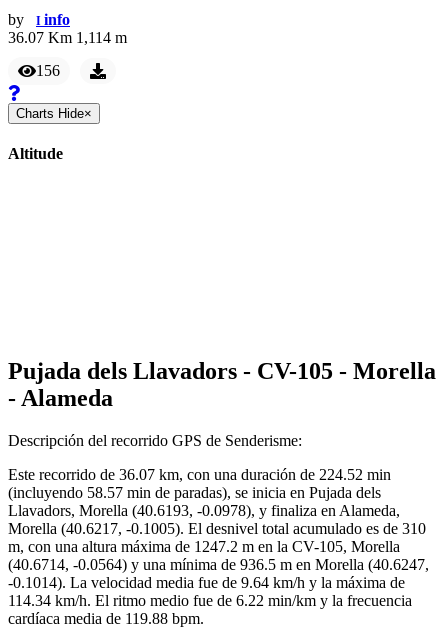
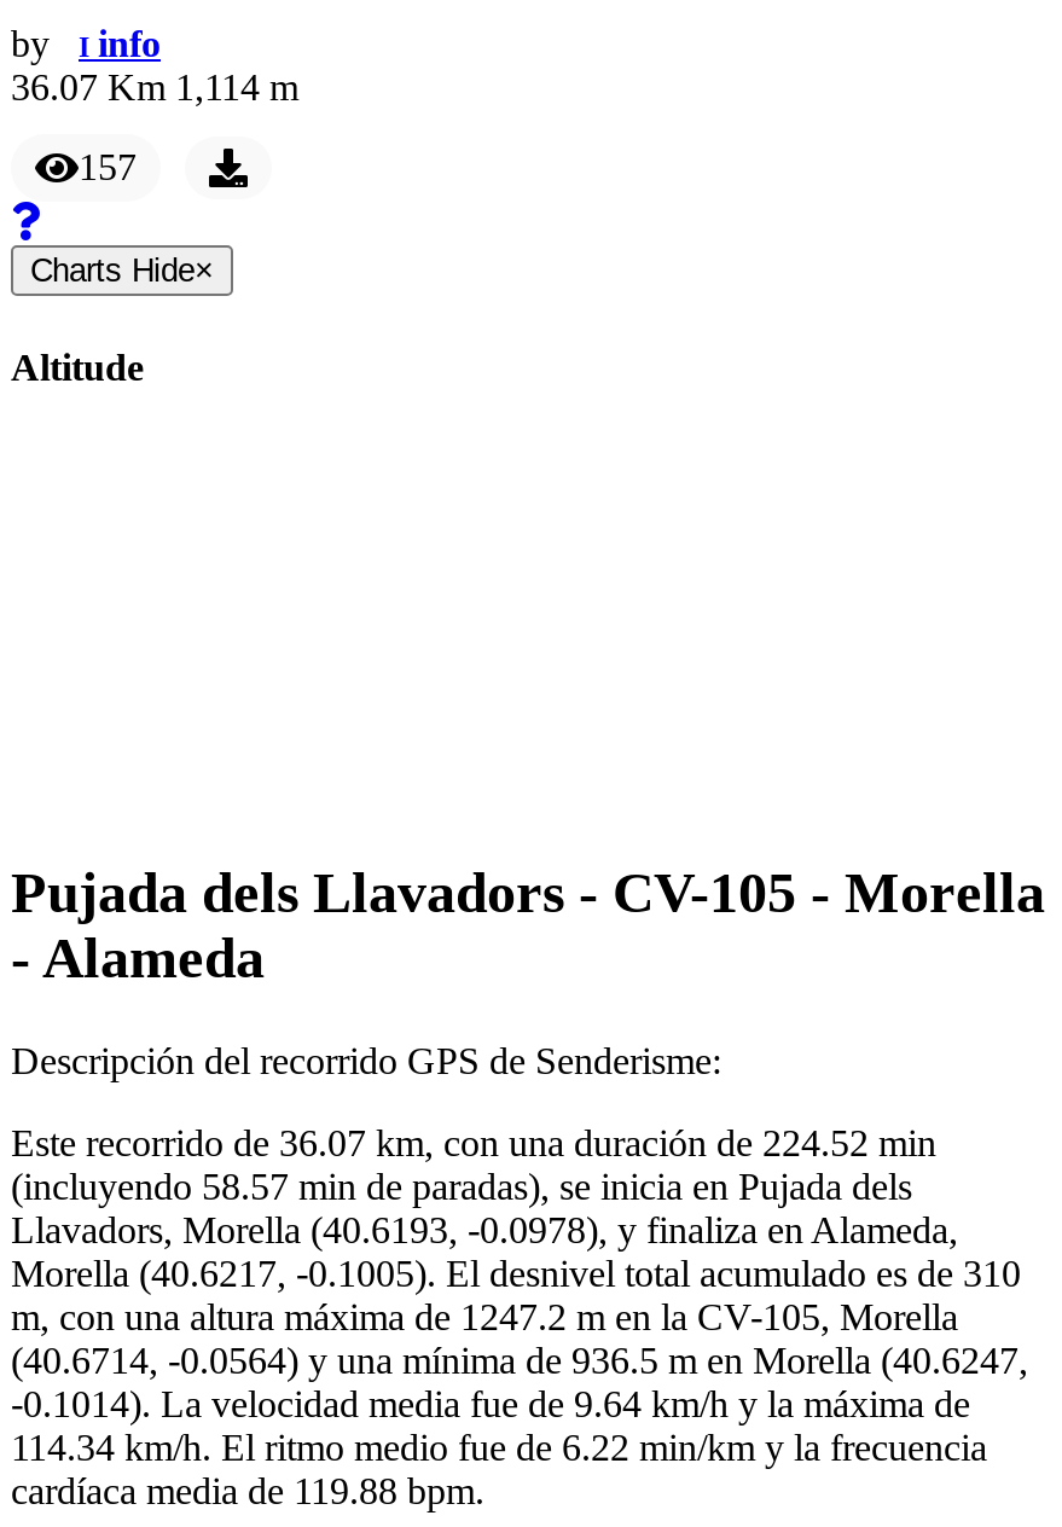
- 156
+ 157
